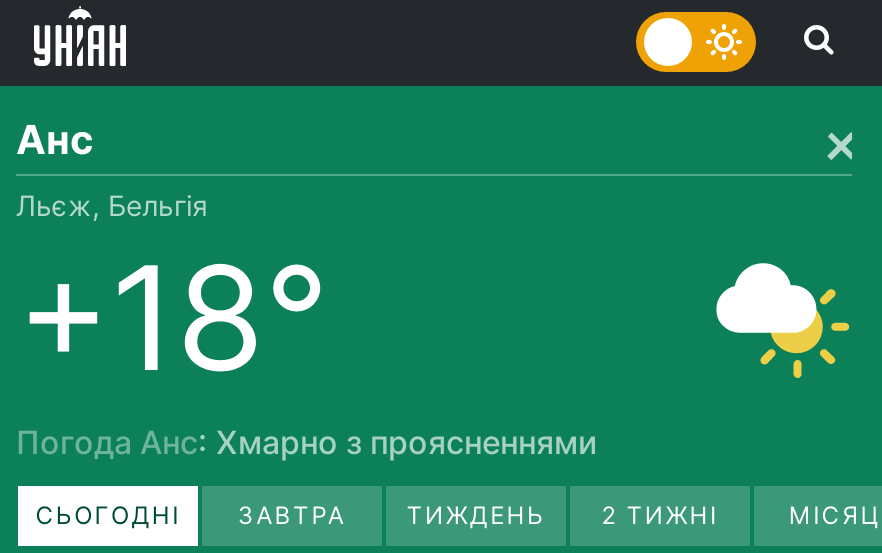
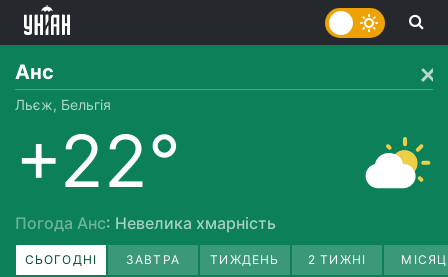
- +18°
- Погода Анс: Хмарно з проясненнями
+ +22°
+ Погода Анс: Невелика хмарність

- [image]
+ [image]
